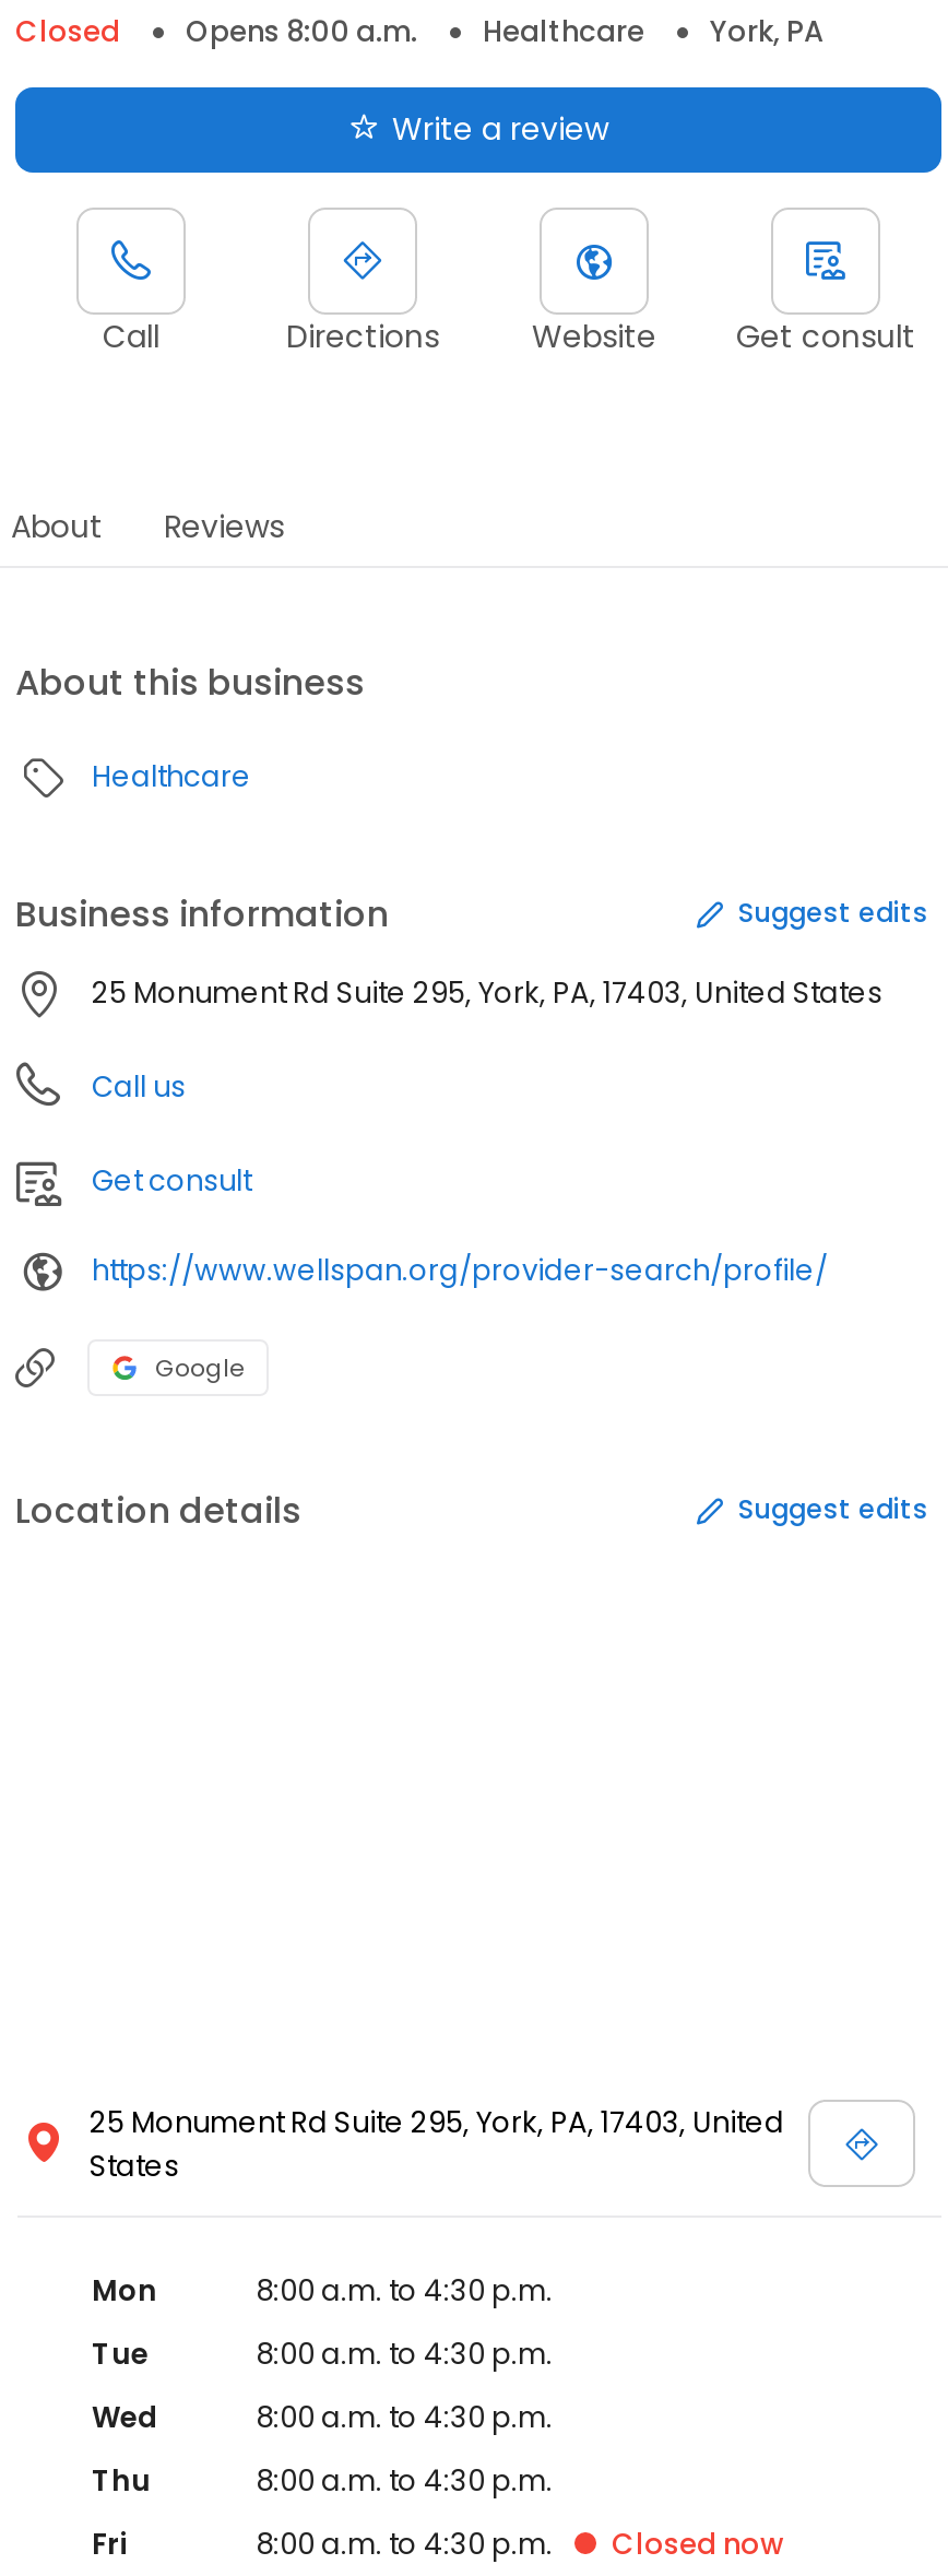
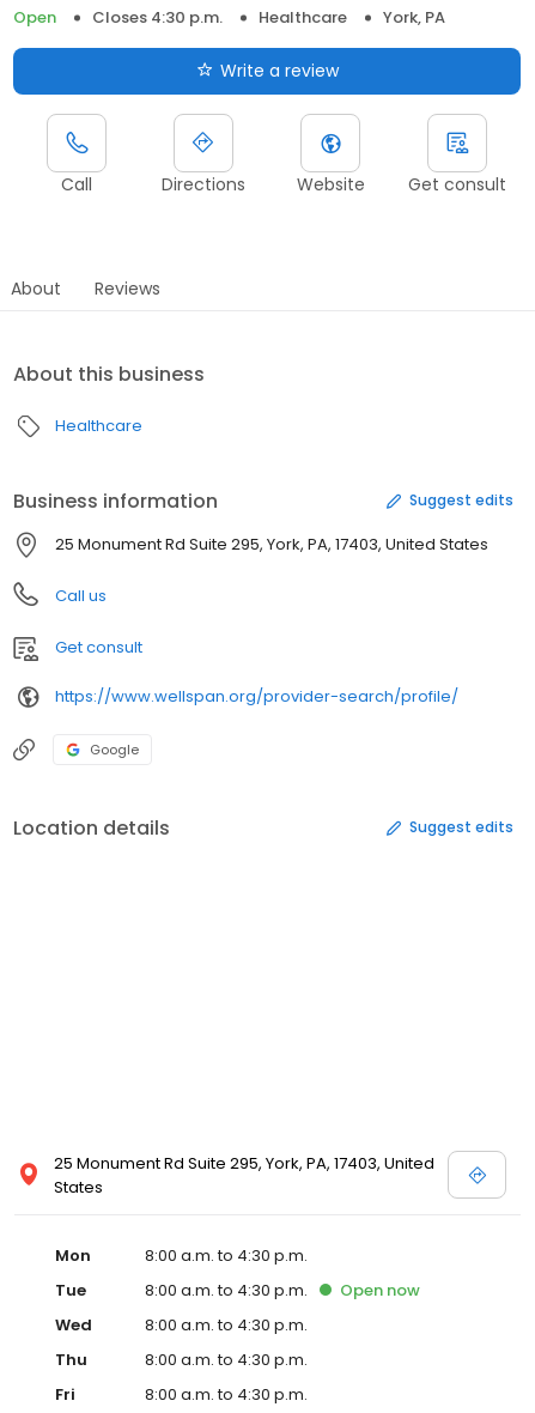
- Closed
- Opens 8:00 a.m.
+ Open
+ Closes 4:30 p.m.

+ Open now

- Closed now
